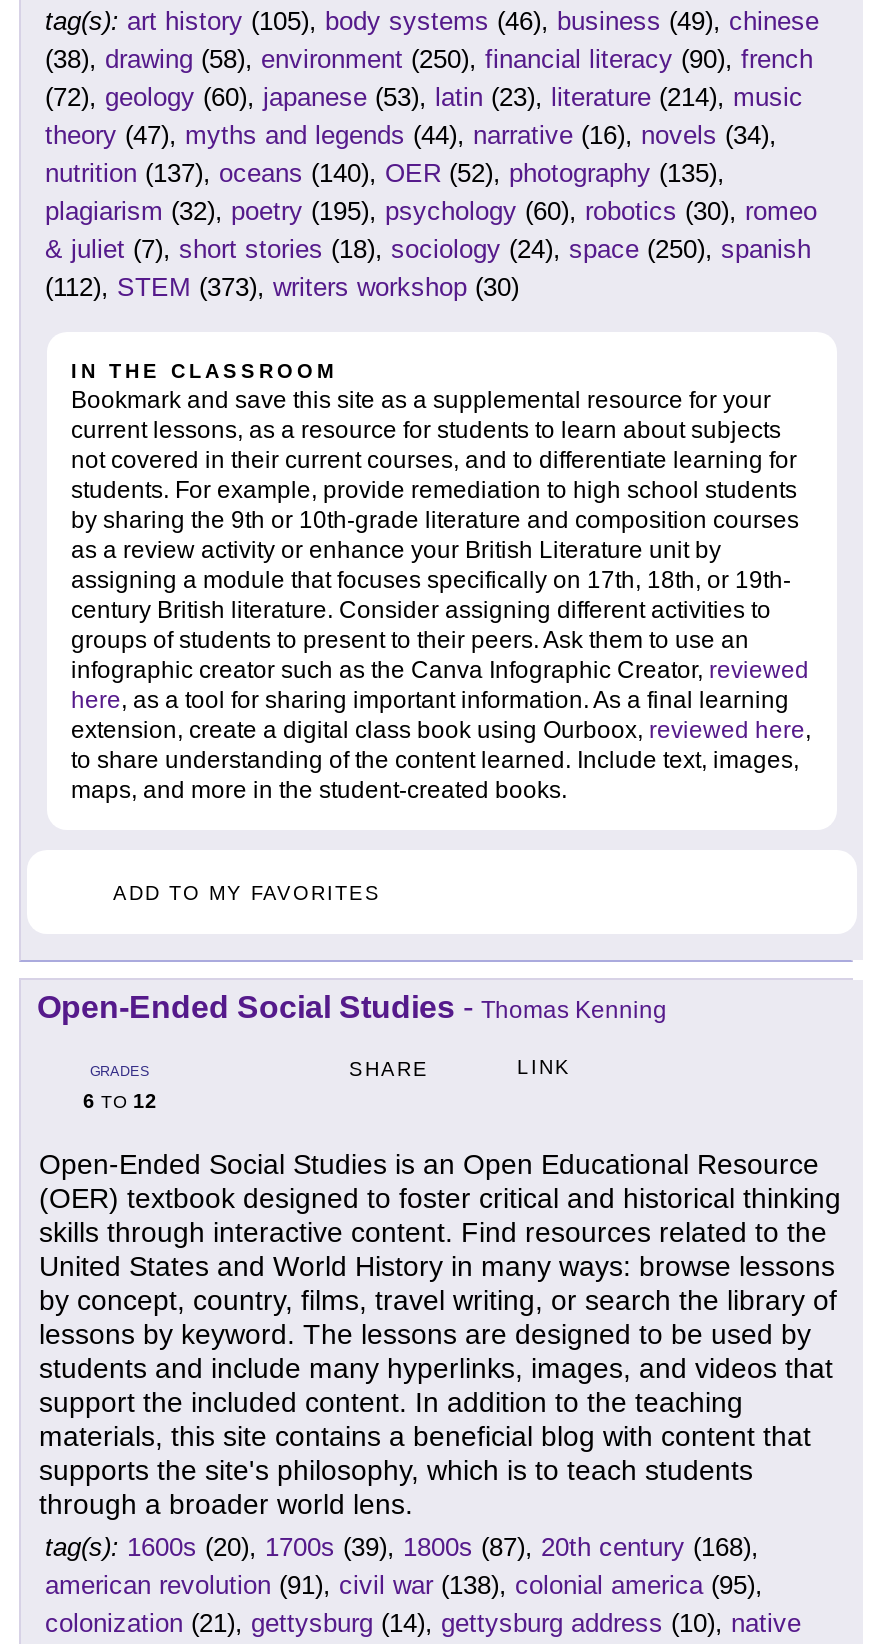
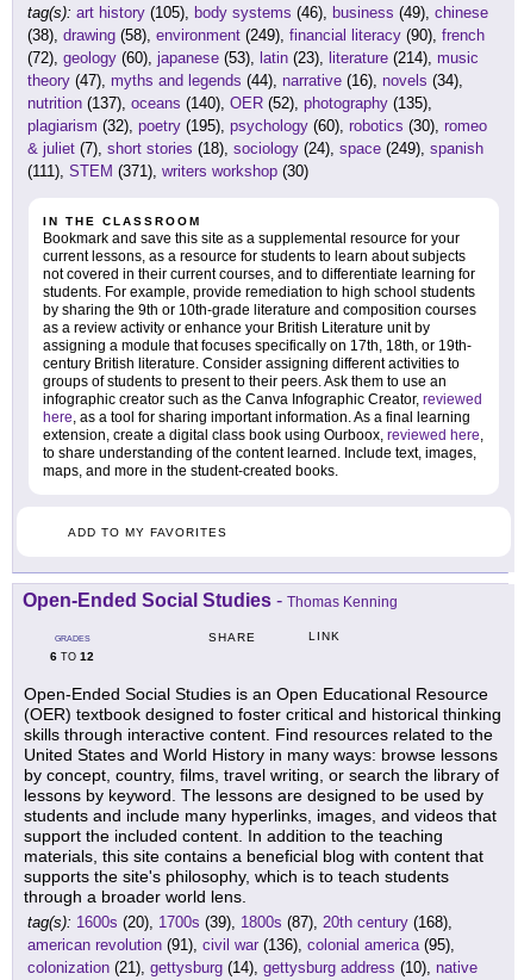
- (38), drawing (58), environment (250), financial literacy (90), french
+ (38), drawing (58), environment (249), financial literacy (90), french

- & juliet (7), short stories (18), sociology (24), space (250), spanish
+ & juliet (7), short stories (18), sociology (24), space (249), spanish

- (112), STEM (373), writers workshop (30)
+ (111), STEM (371), writers workshop (30)

- american revolution (91), civil war (138), colonial america (95),
+ american revolution (91), civil war (136), colonial america (95),
